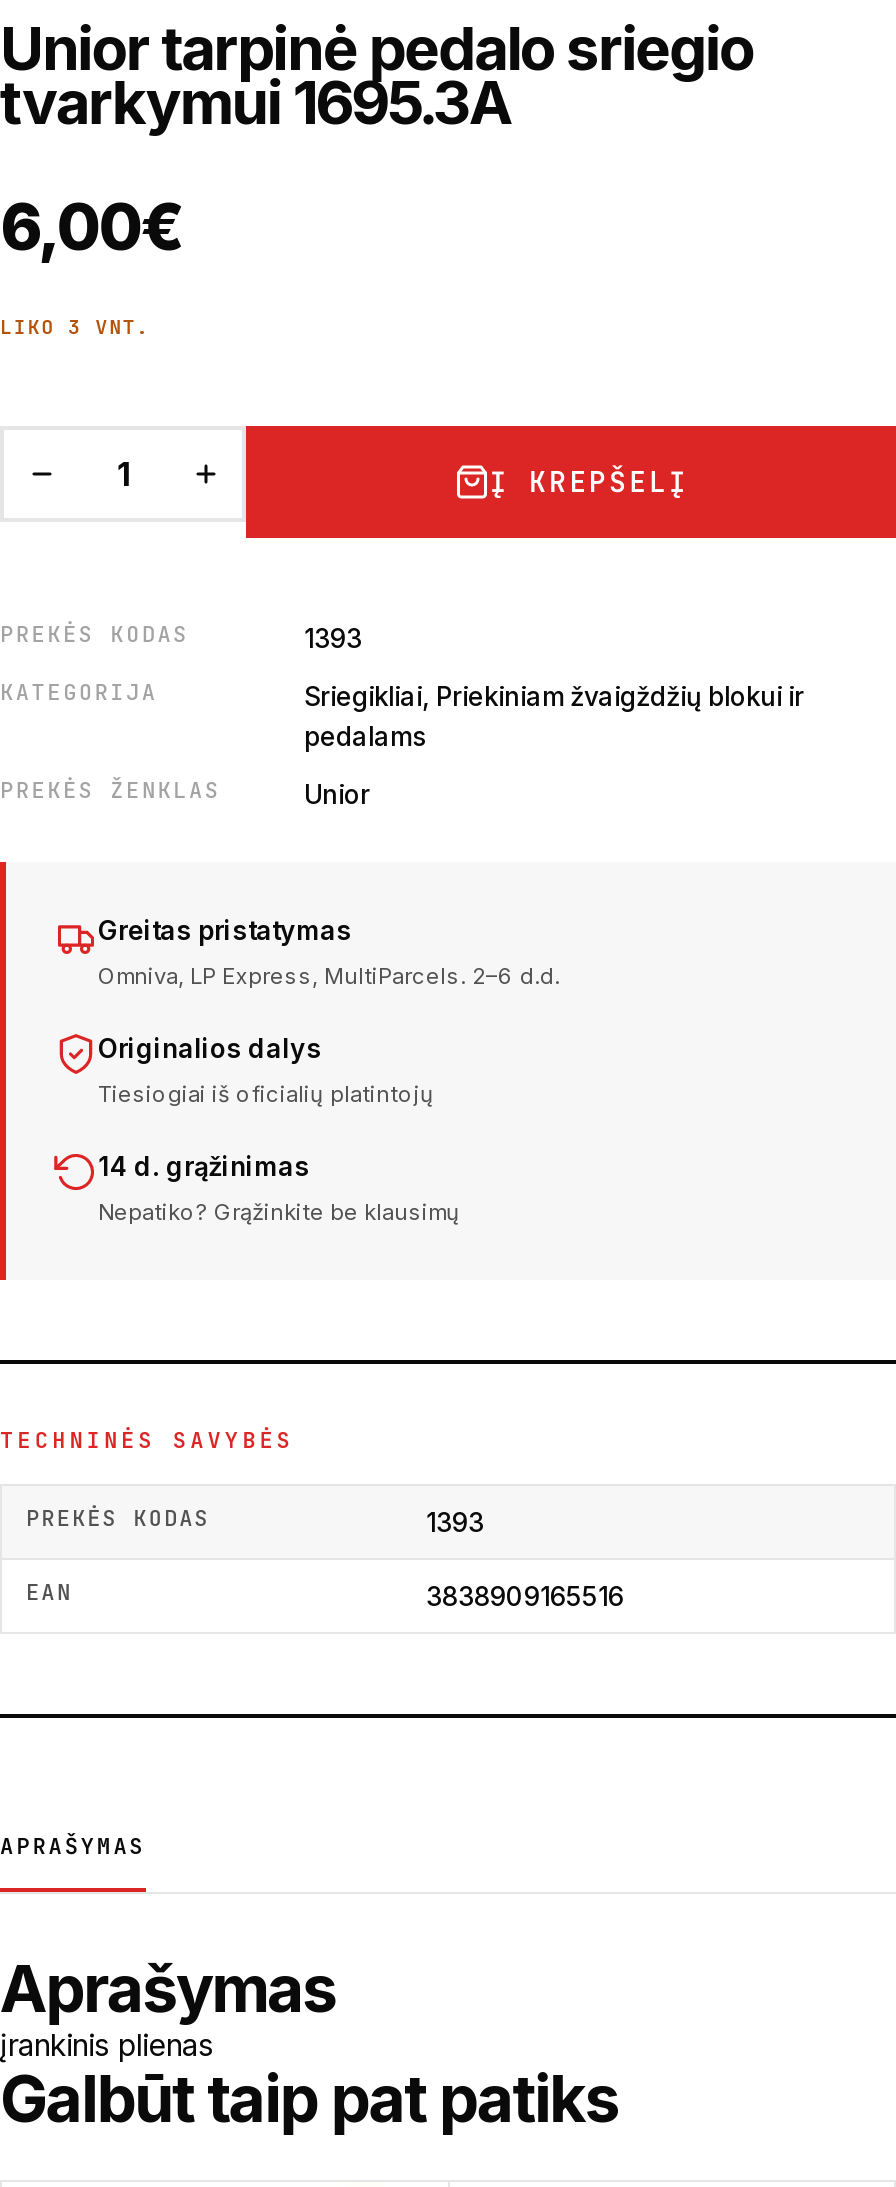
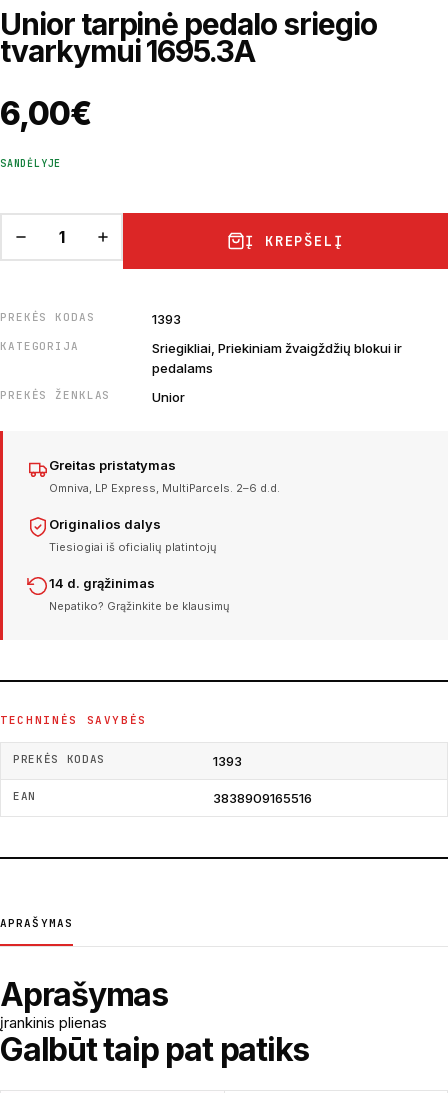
- LIKO 3 VNT.
+ SANDĖLYJE
